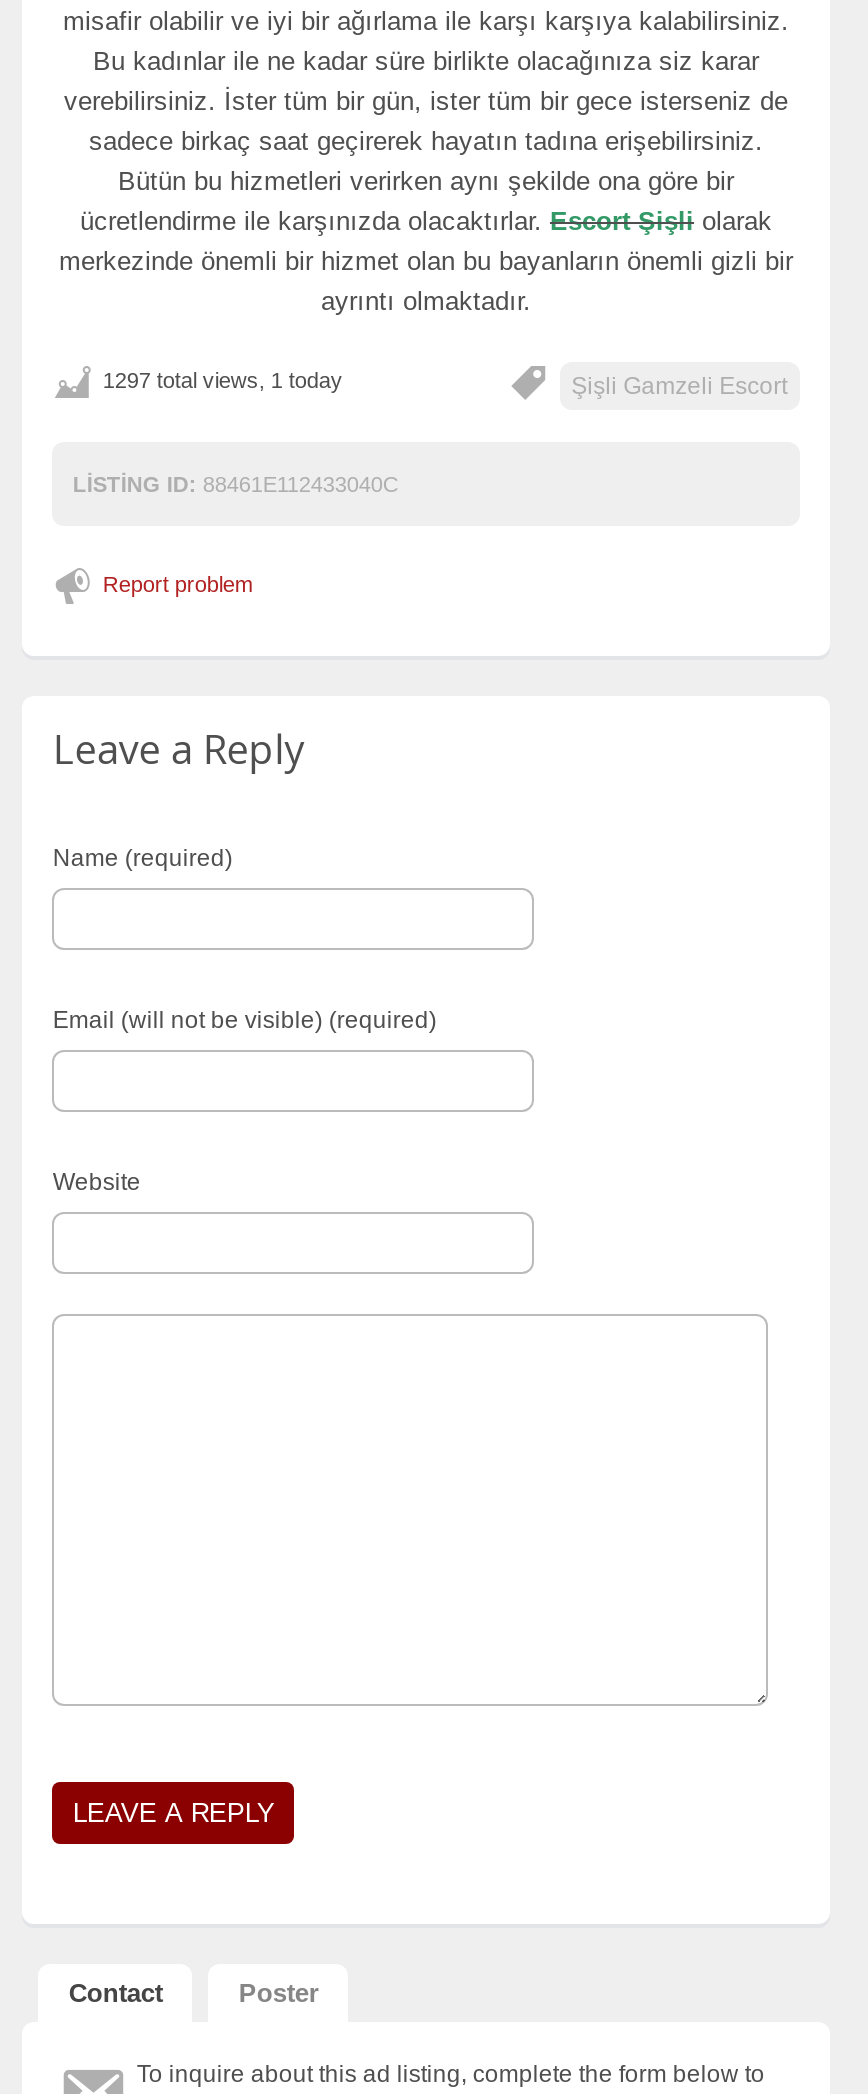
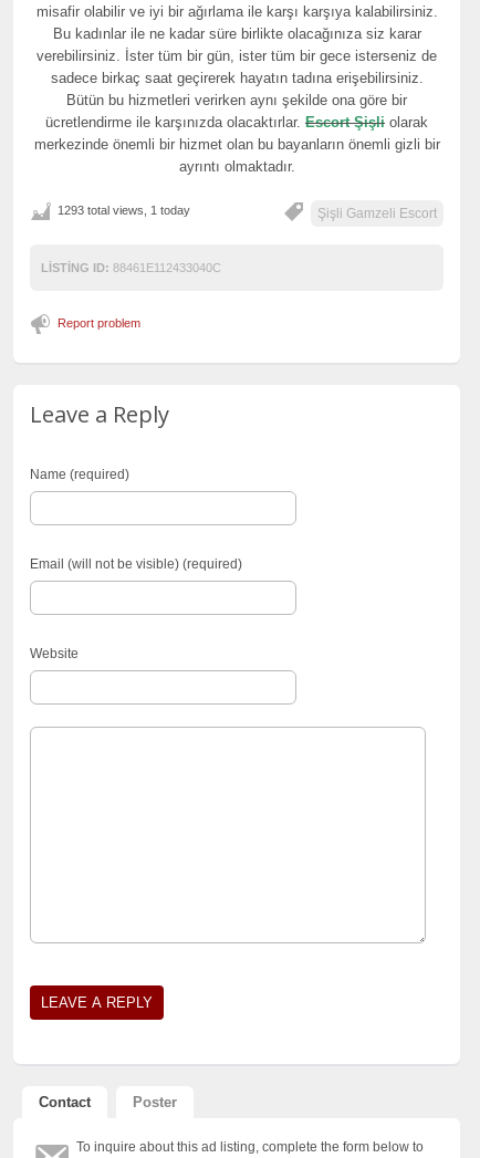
- 1297 total views, 1 today
+ 1293 total views, 1 today
